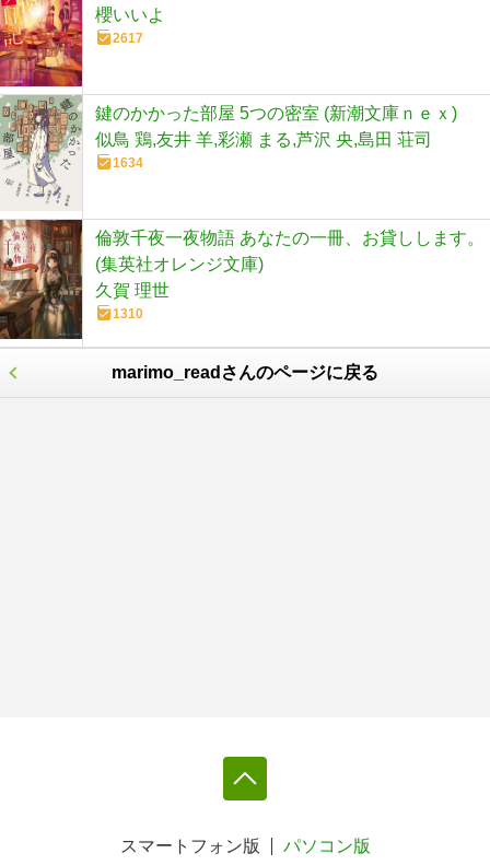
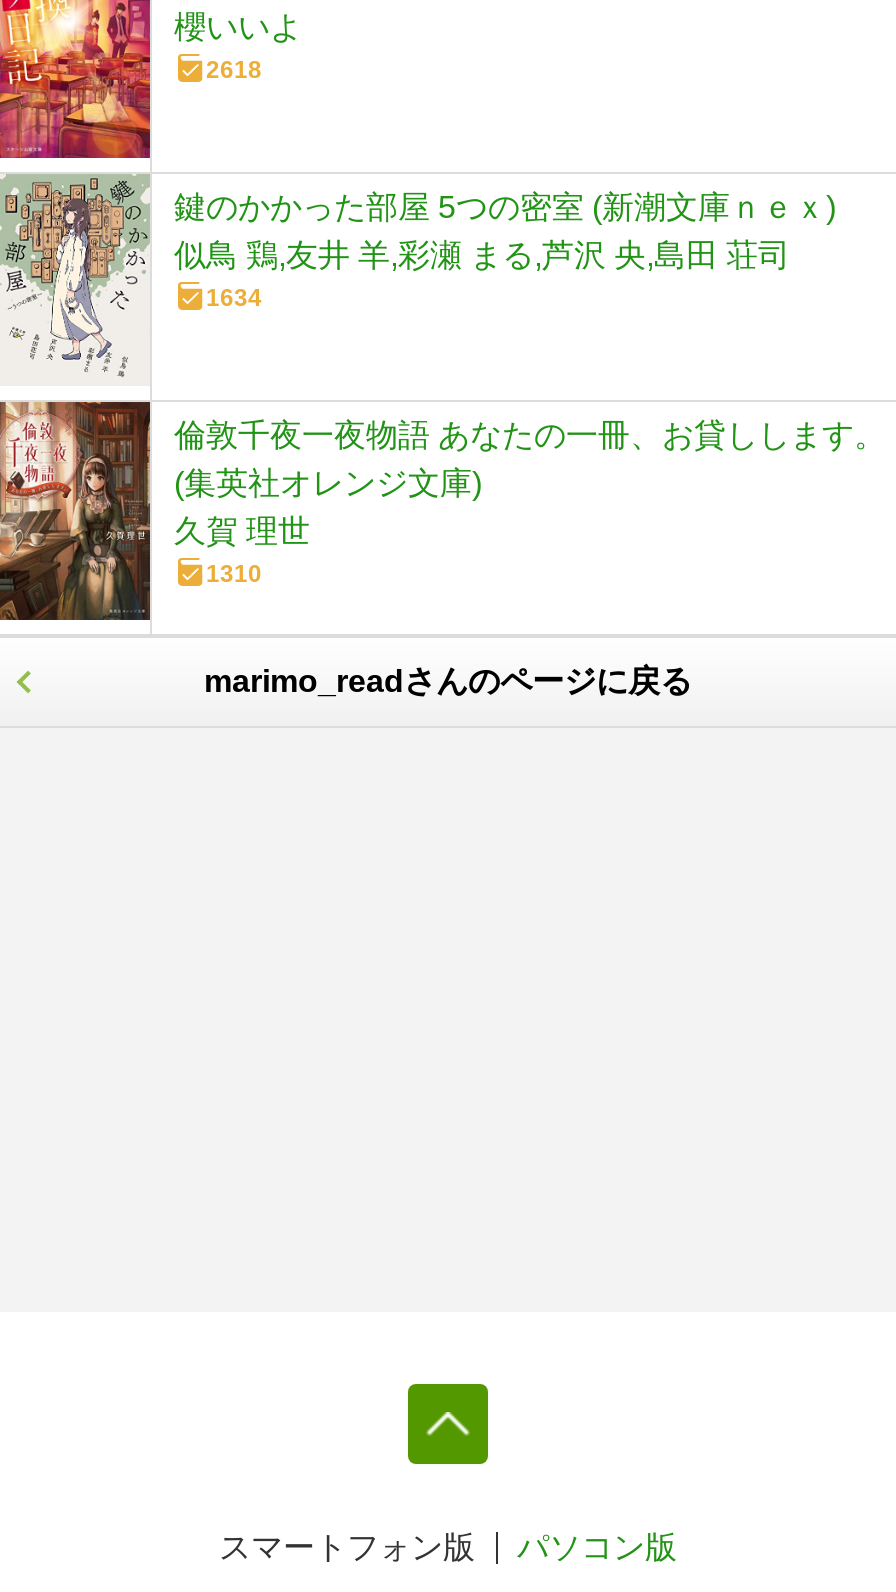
- 2617
+ 2618
